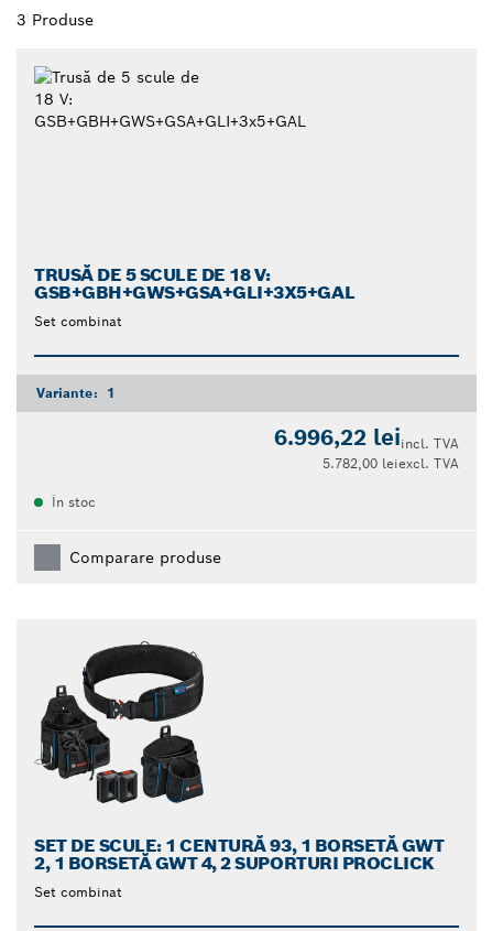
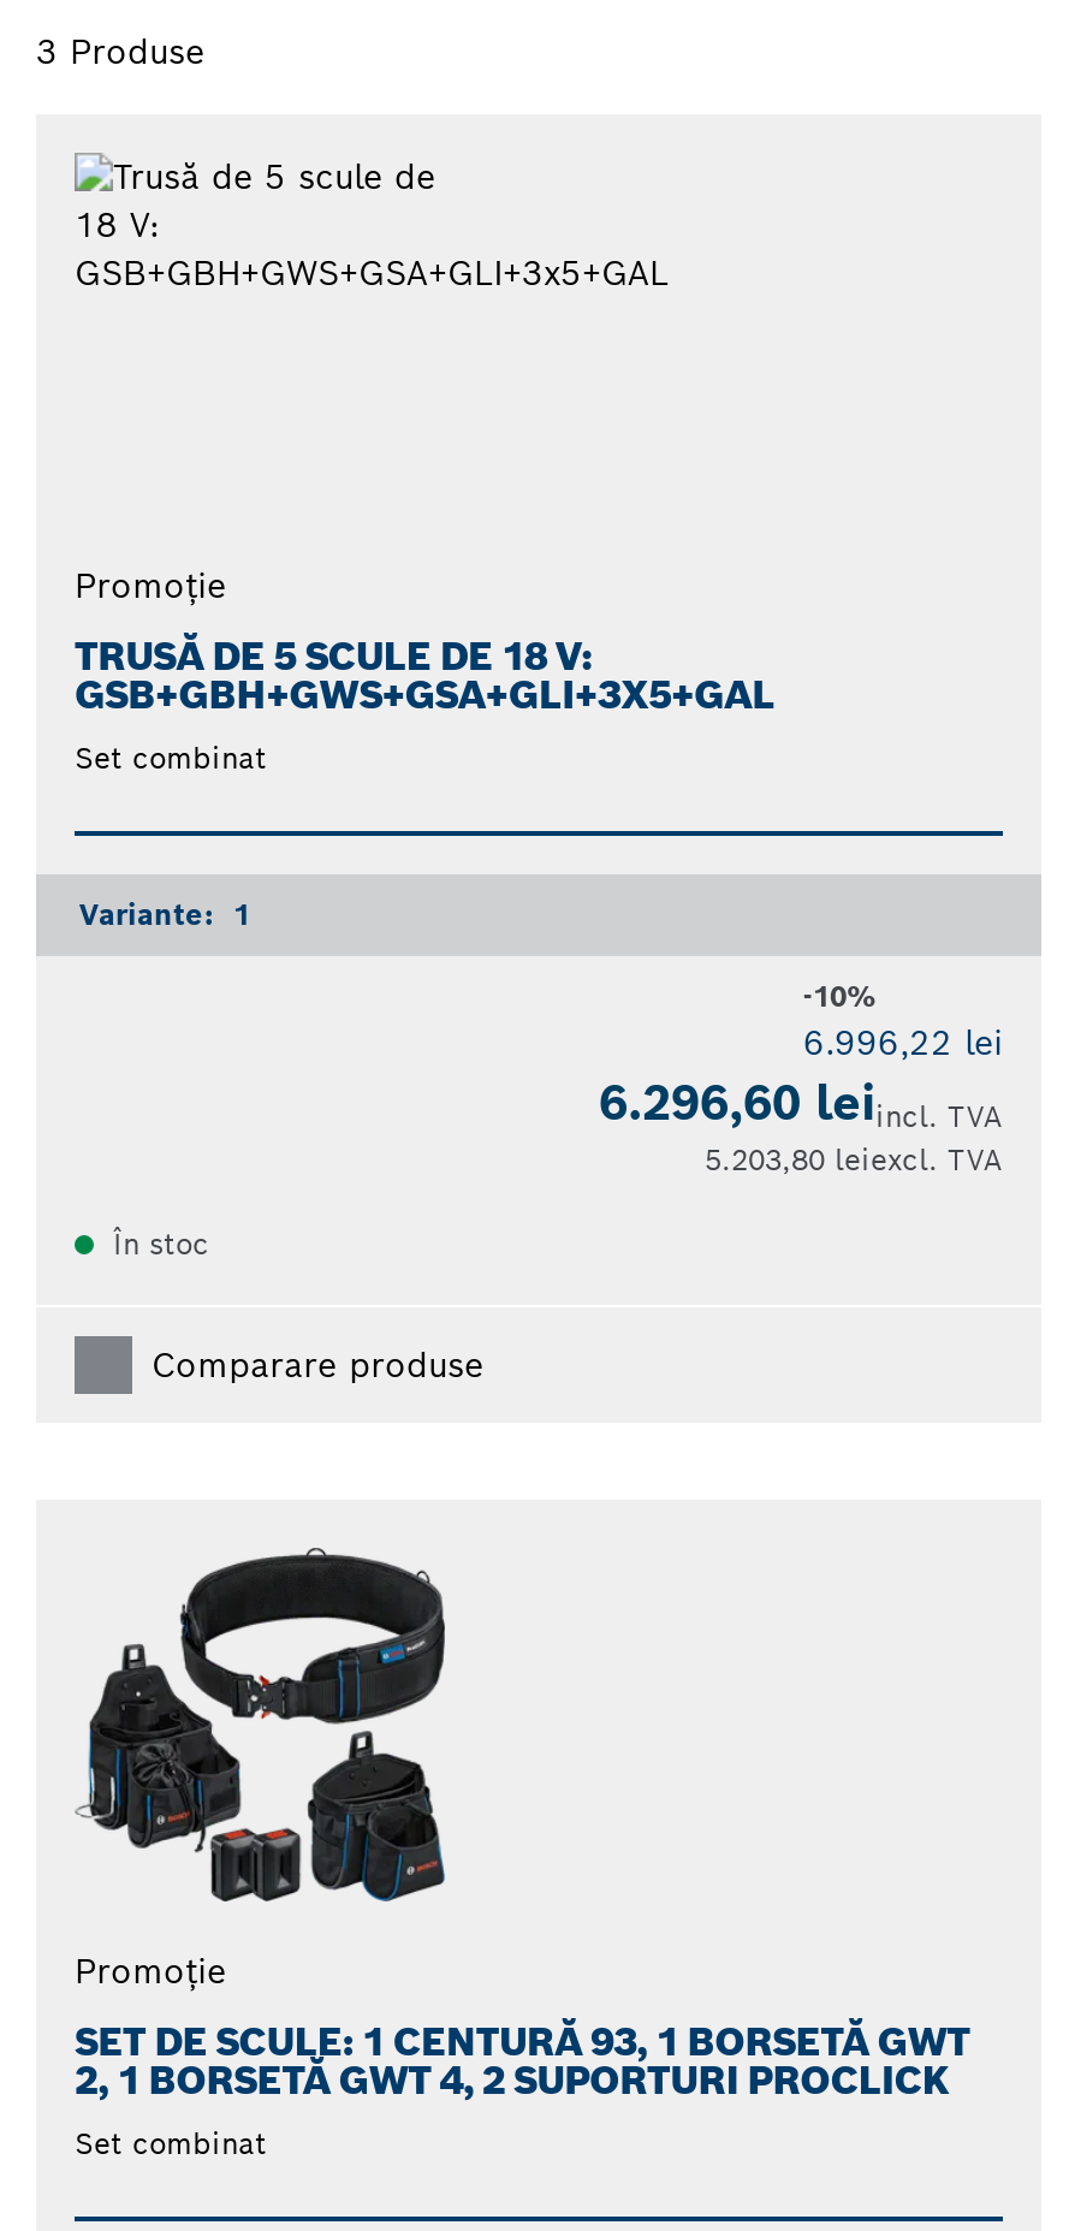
+ Promoţie

- 6.996,22 leiincl. TVA
- 5.782,00 lei excl. TVA
+ -10%
+ 6.996,22 lei
+ 6.296,60 leiincl. TVA
+ 5.203,80 leiexcl. TVA

+ Promoţie
